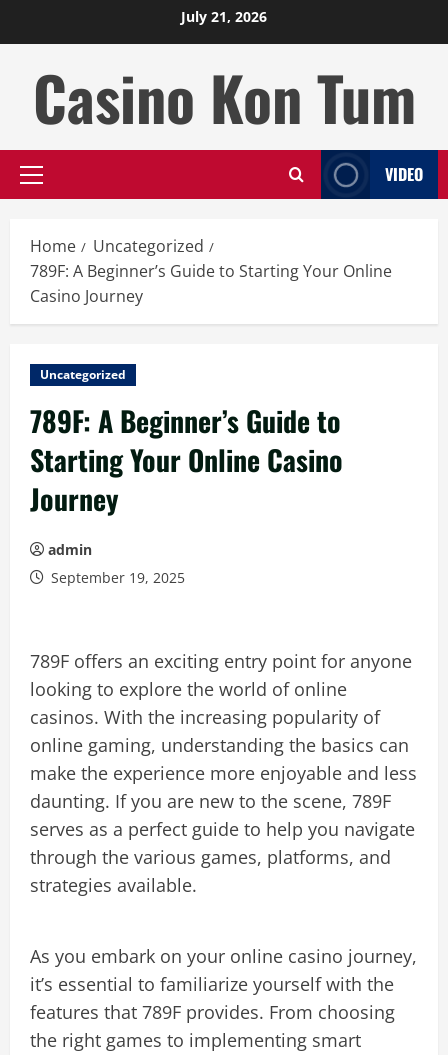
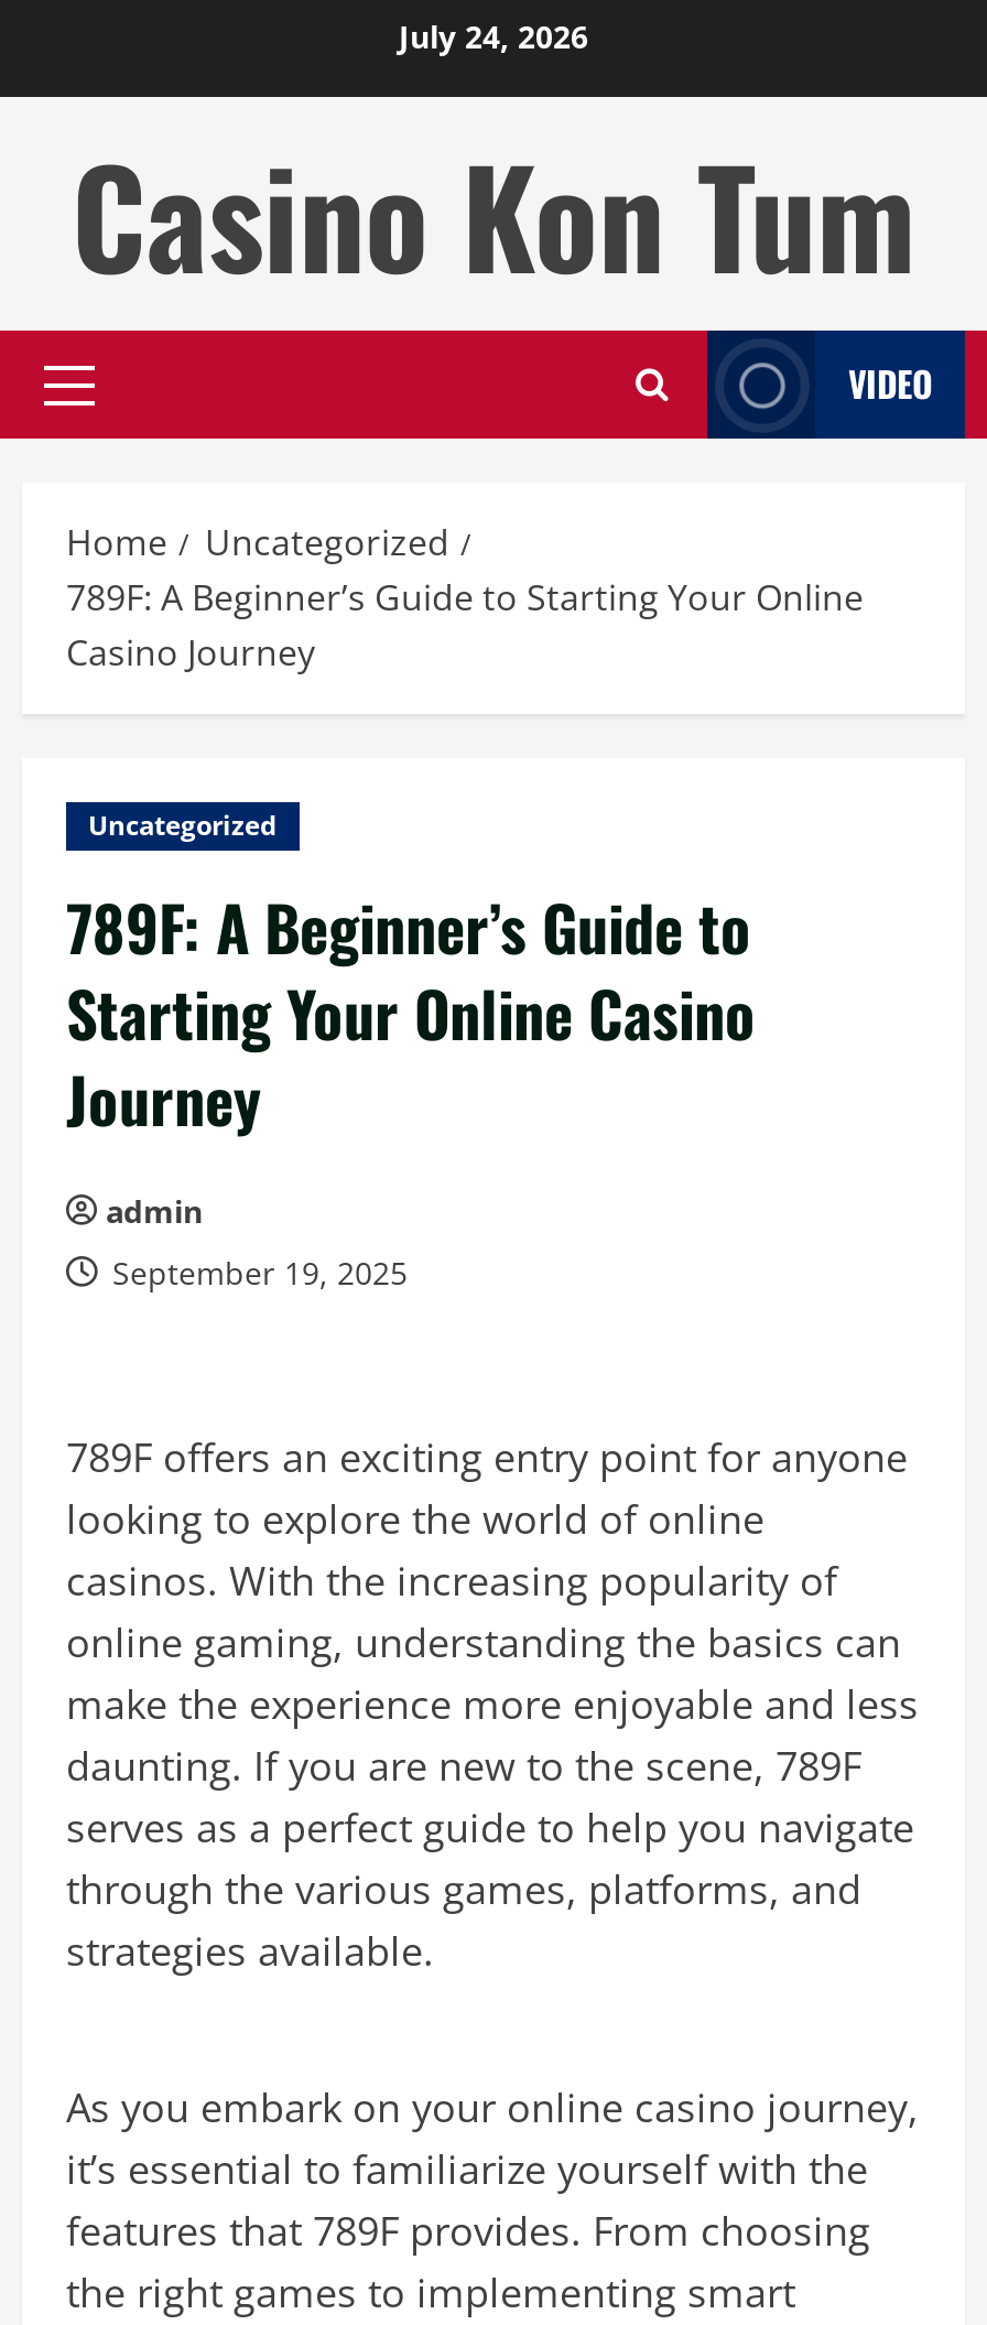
- July 21, 2026
+ July 24, 2026
